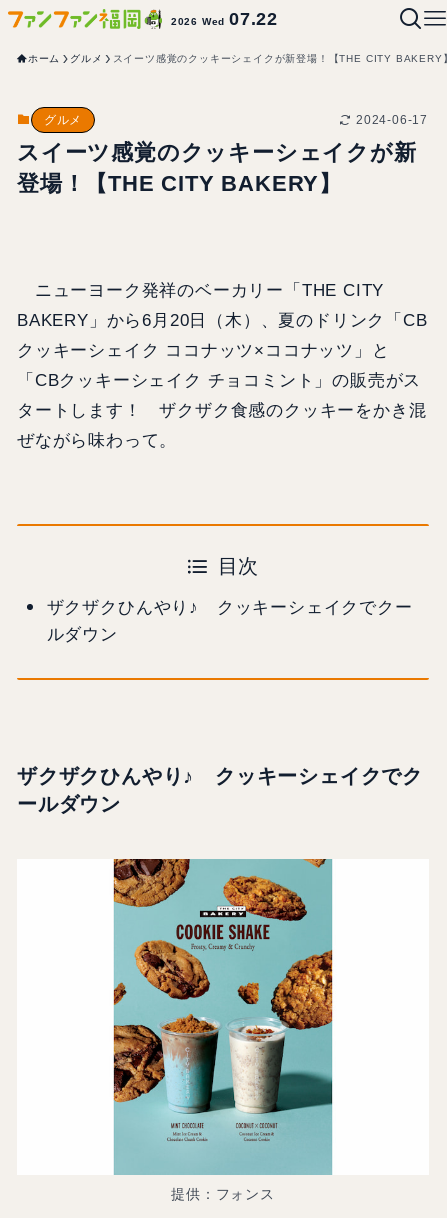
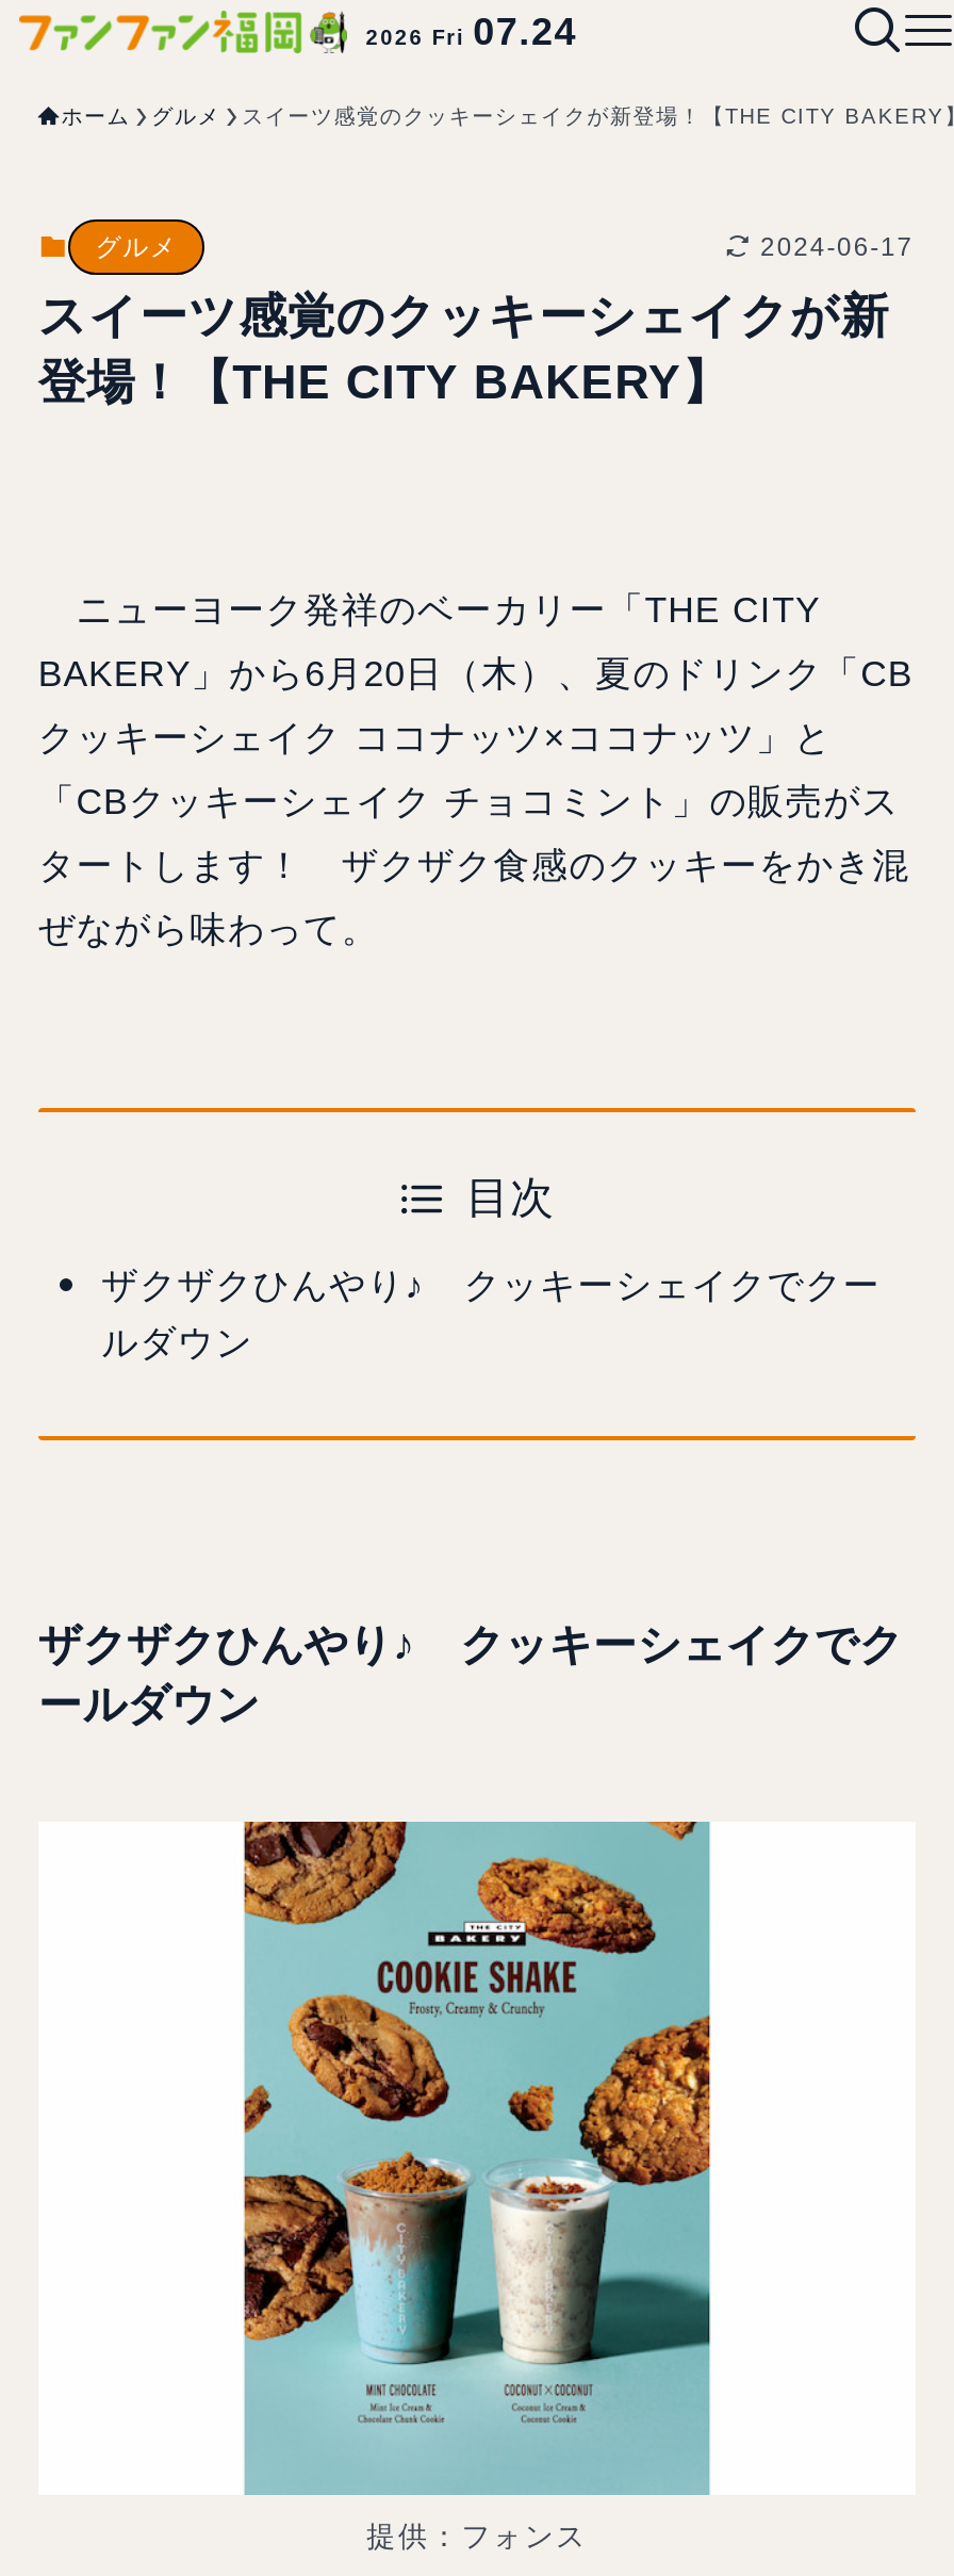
- 2026 Wed 07.22
+ 2026 Fri 07.24
